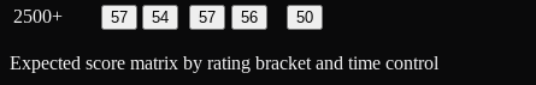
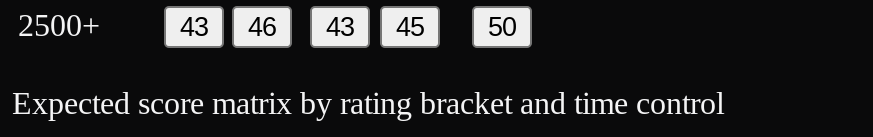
- 57
+ 43

- 54
+ 46

- 57
+ 43

- 56
+ 45
